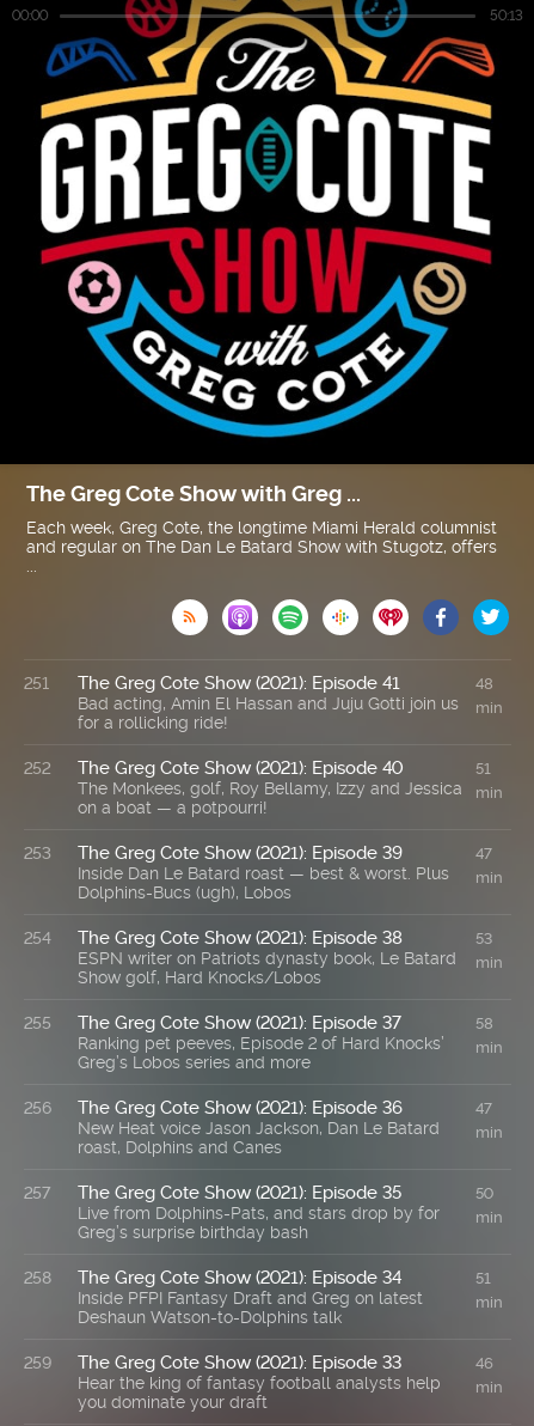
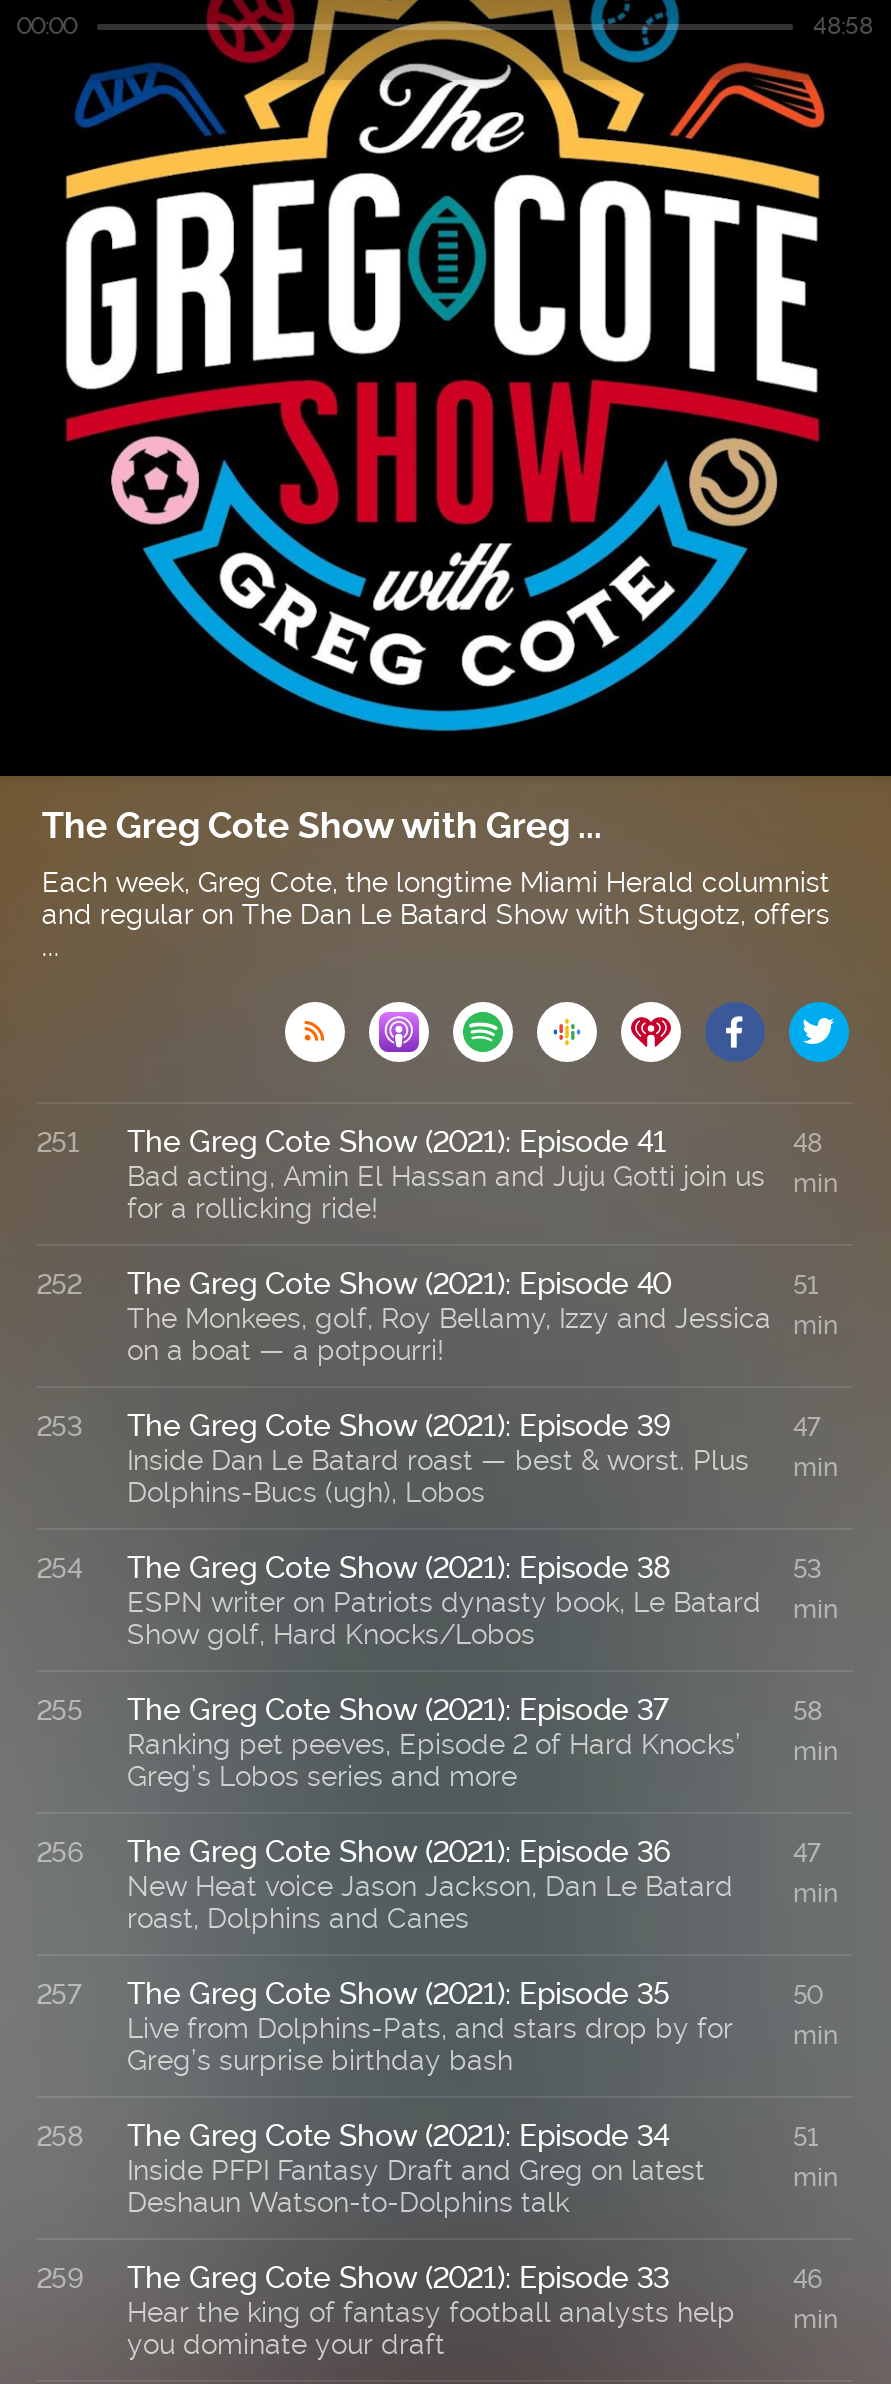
- 50:13
+ 48:58
